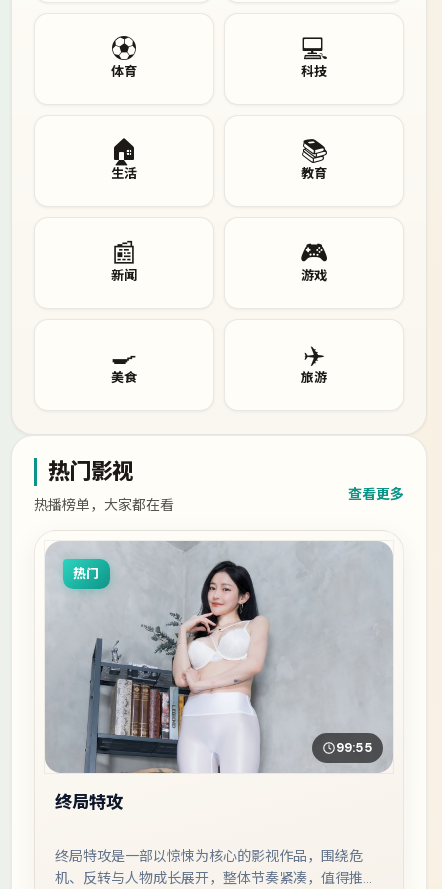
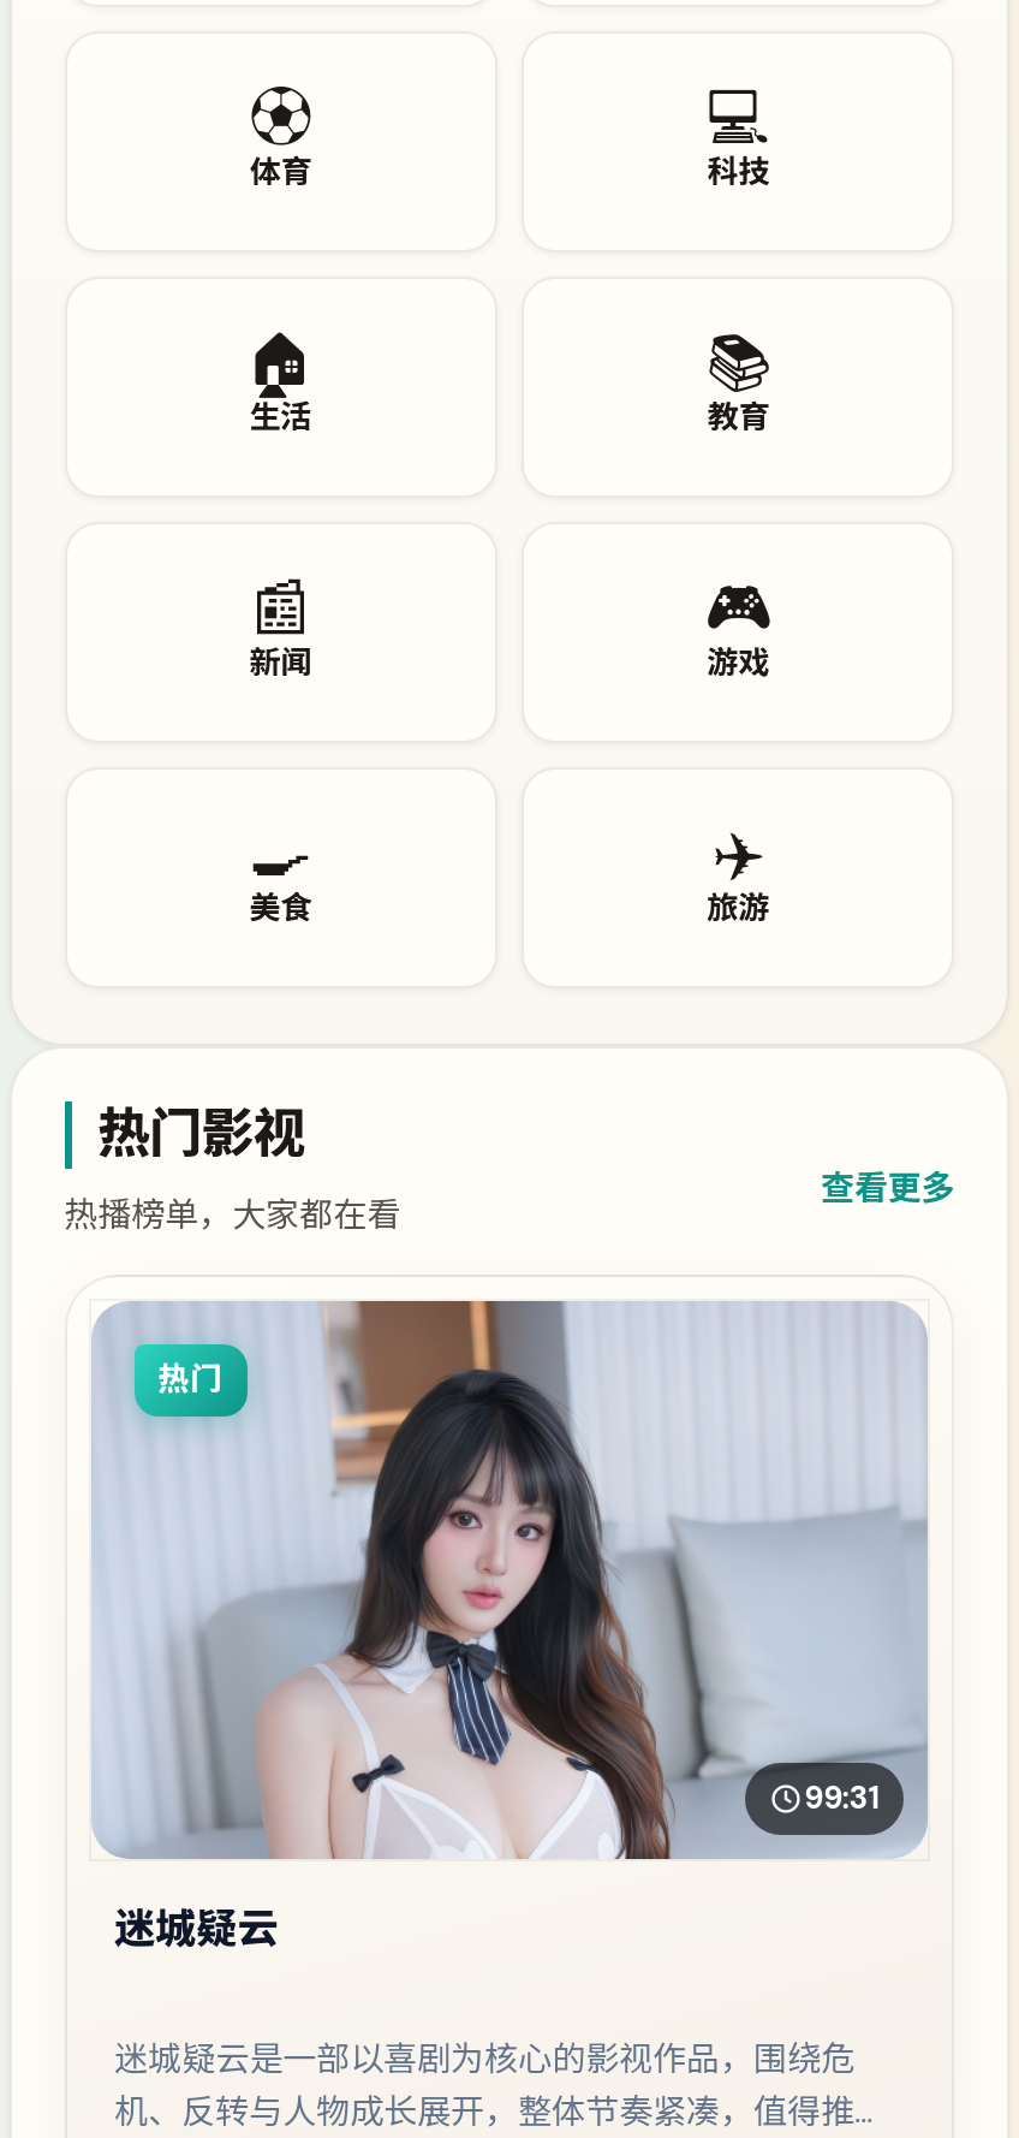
- [image]
- 99:55
+ [image]
+ 99:31

- 终局特攻
+ 迷城疑云

- 终局特攻是一部以惊悚为核心的影视作品，围绕危
+ 迷城疑云是一部以喜剧为核心的影视作品，围绕危
